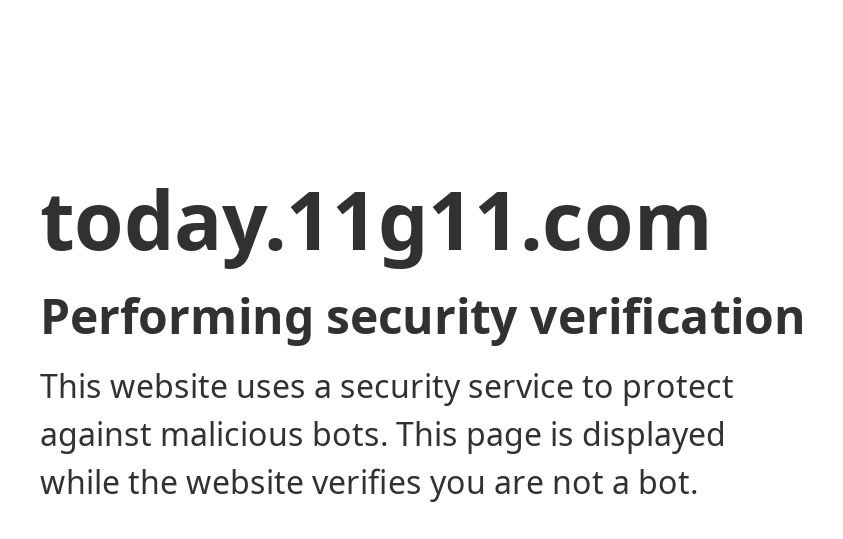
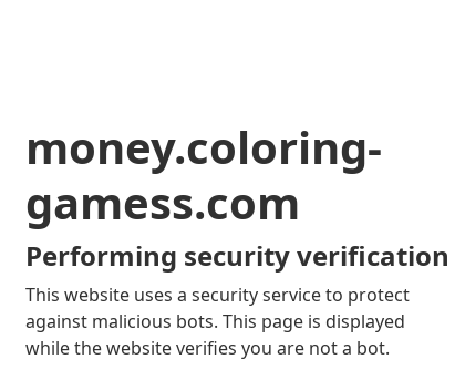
- today.11g11.com
+ money.coloring-
+ gamess.com
